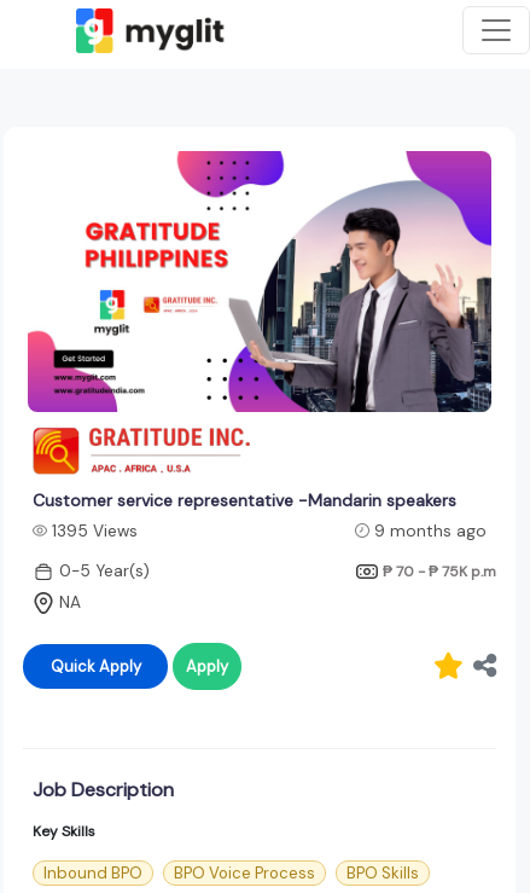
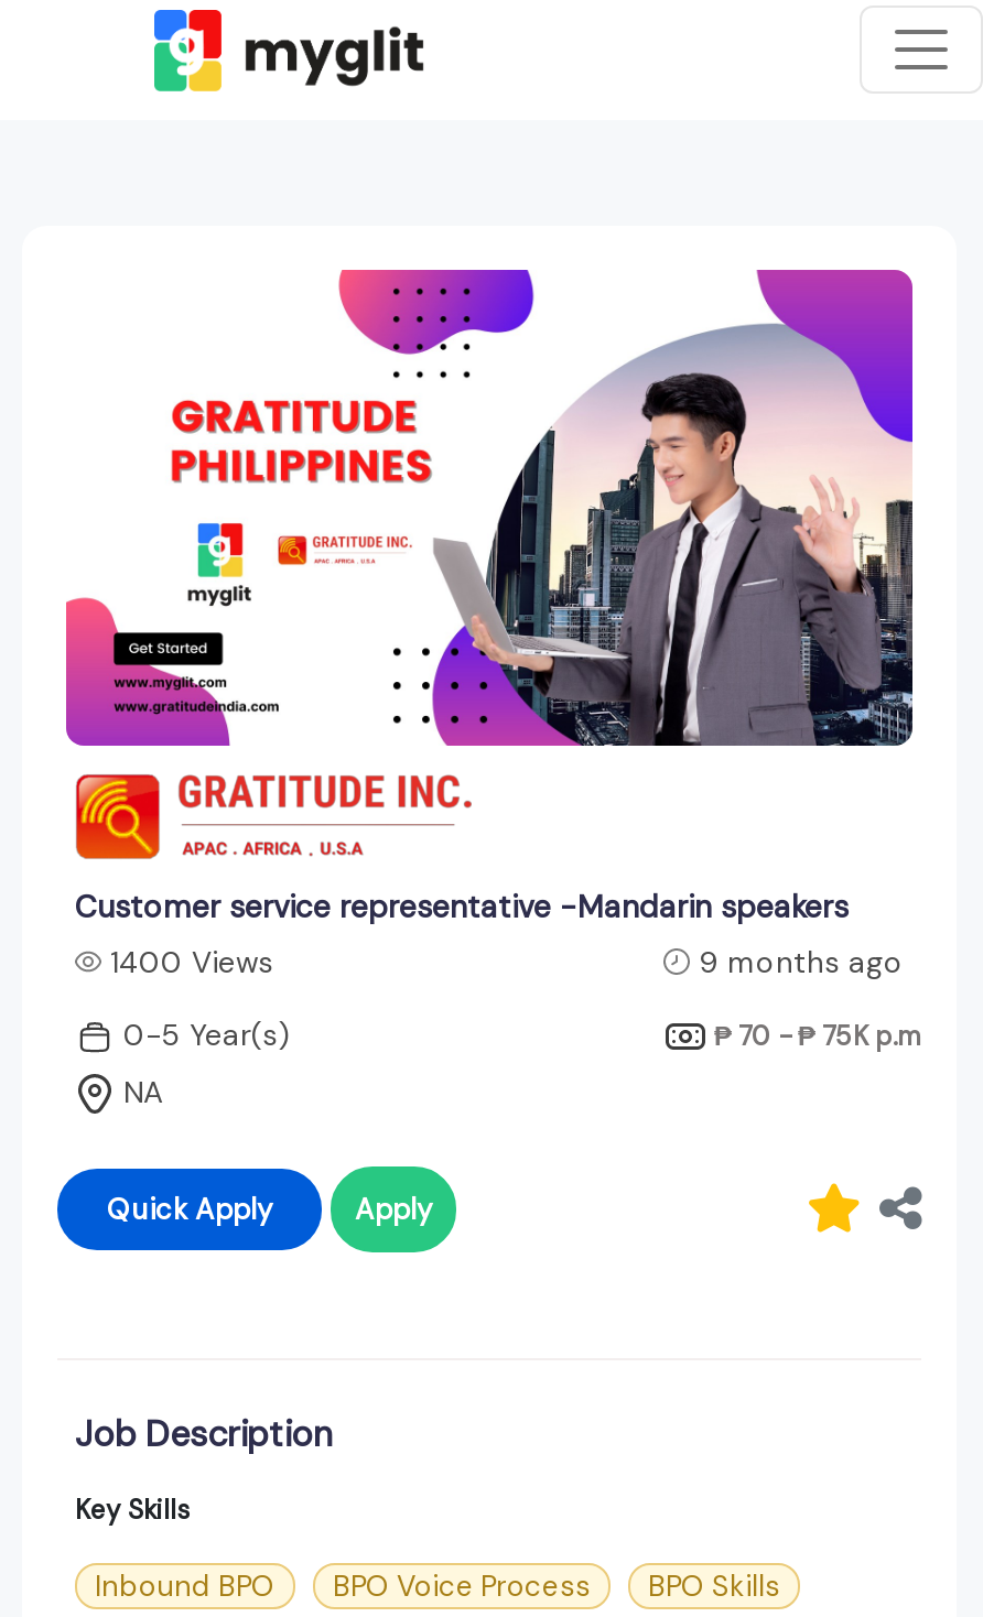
- 1395 Views
+ 1400 Views
